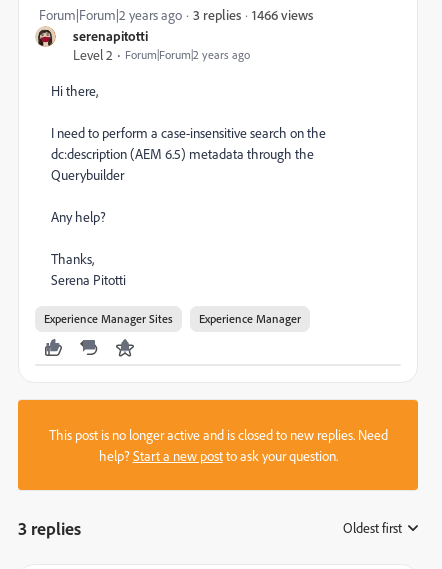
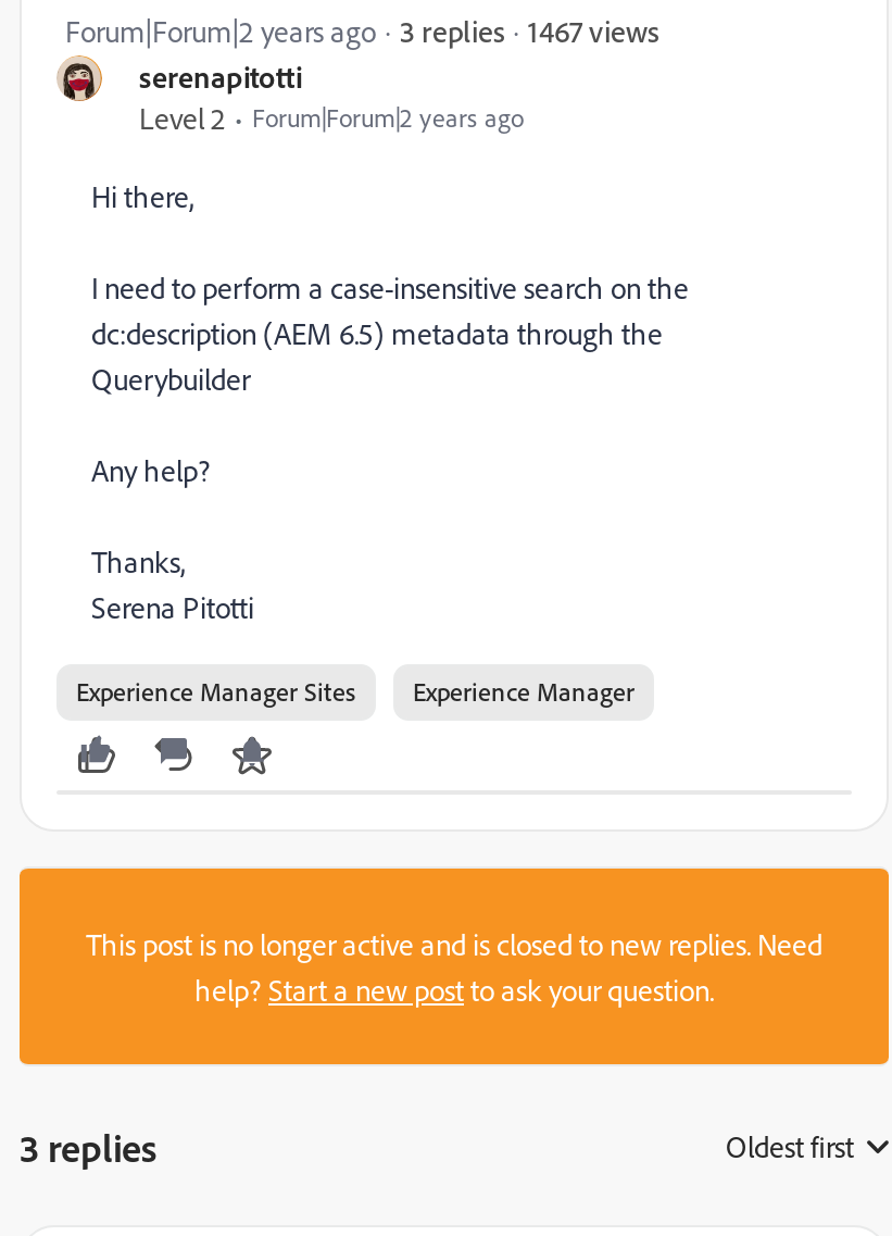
- 1466 views
+ 1467 views
